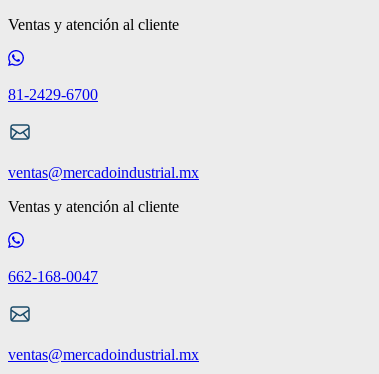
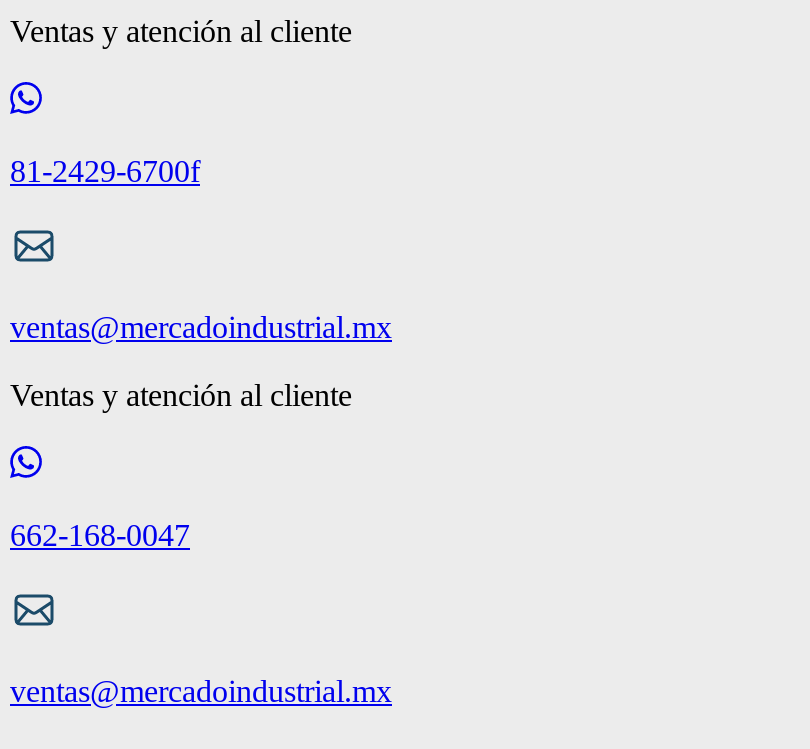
- 81-2429-6700
+ 81-2429-6700f
